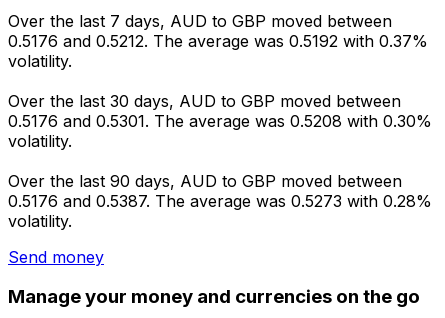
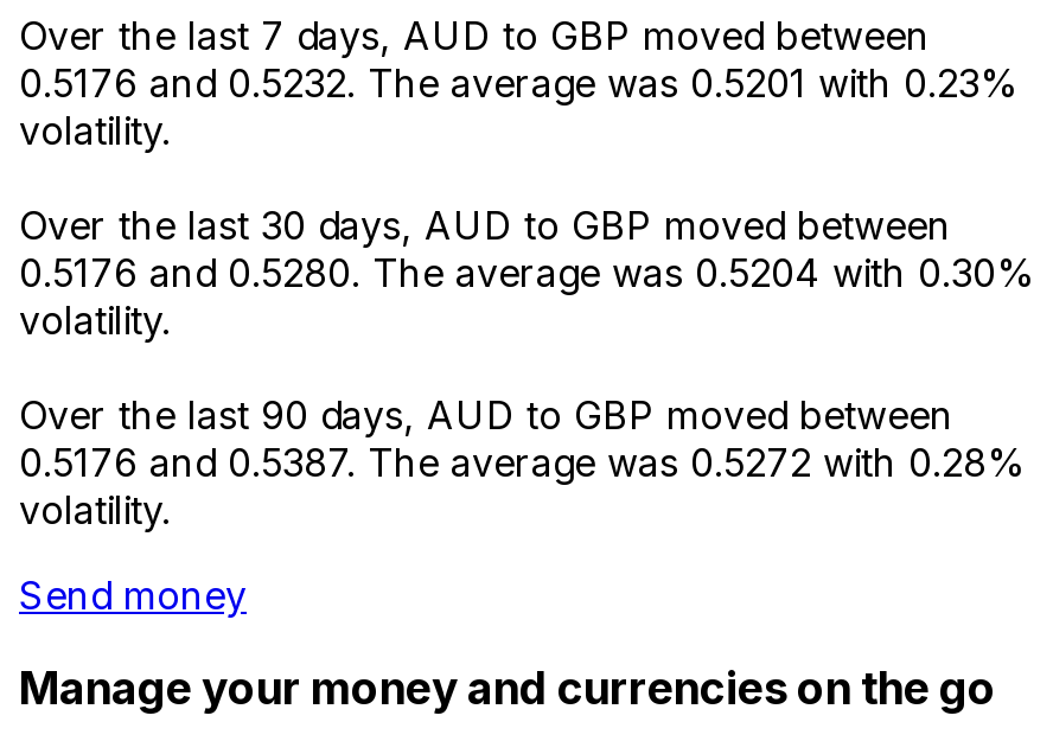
- 0.5176 and 0.5212. The average was 0.5192 with 0.37%
+ 0.5176 and 0.5232. The average was 0.5201 with 0.23%

- 0.5176 and 0.5301. The average was 0.5208 with 0.30%
+ 0.5176 and 0.5280. The average was 0.5204 with 0.30%

- 0.5176 and 0.5387. The average was 0.5273 with 0.28%
+ 0.5176 and 0.5387. The average was 0.5272 with 0.28%
